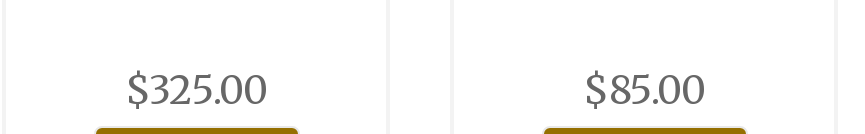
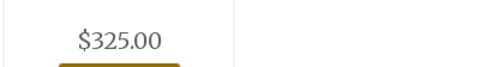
- $85.00
